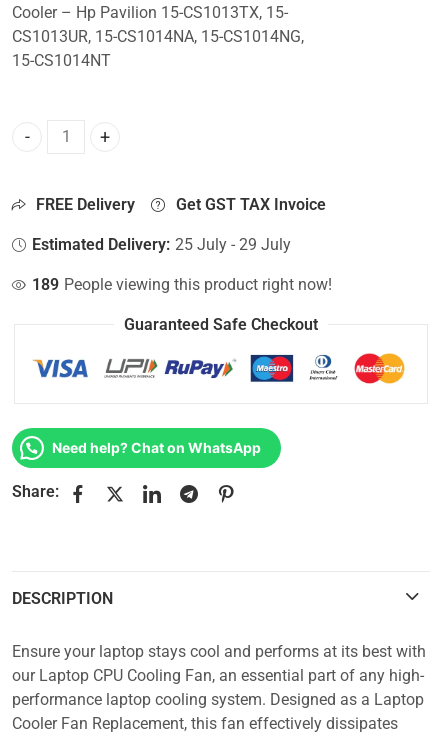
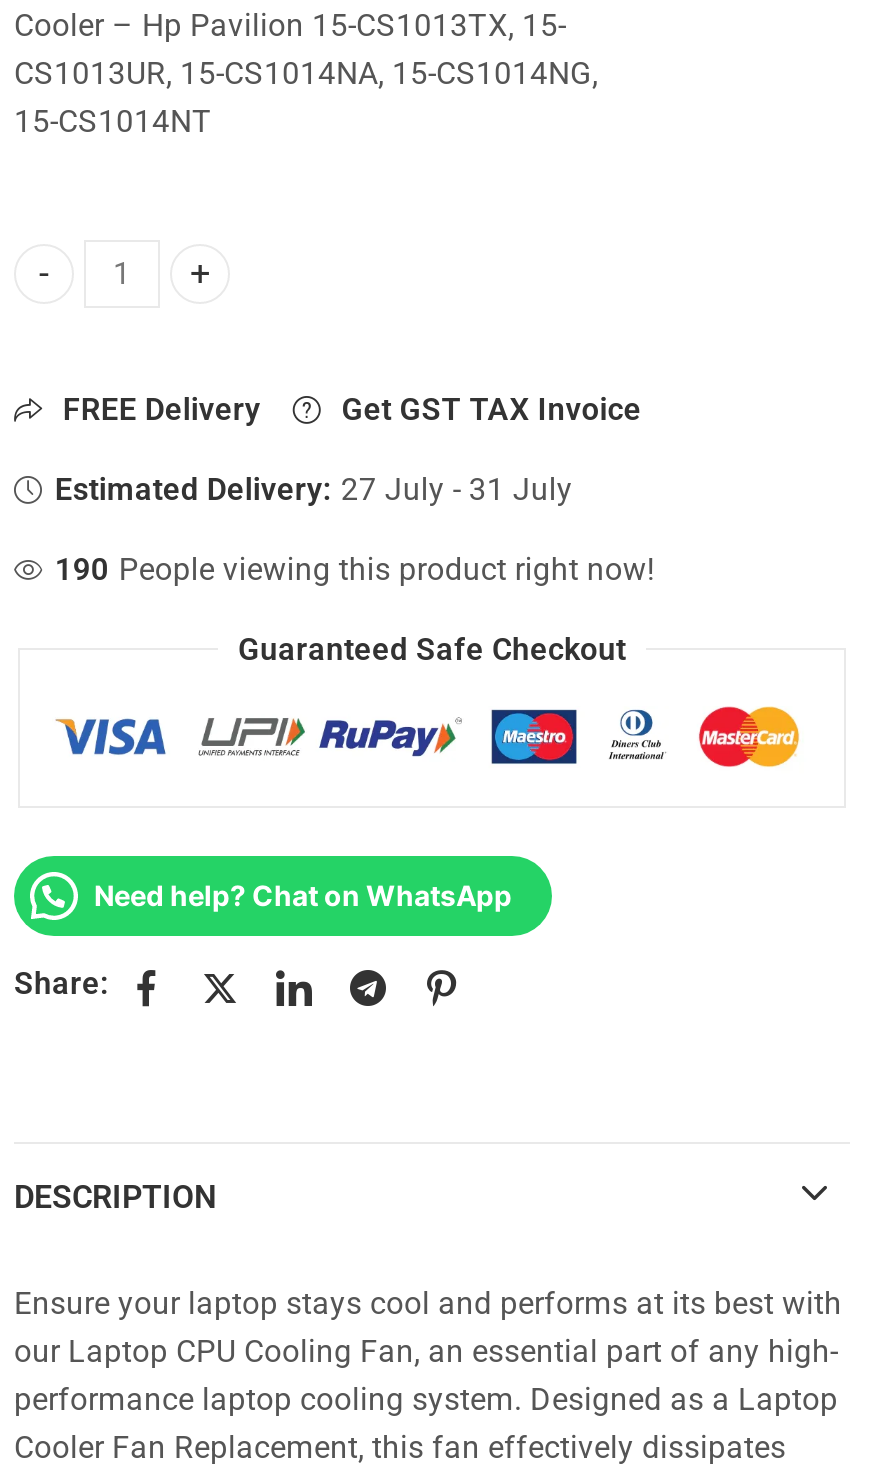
- Estimated Delivery: 25 July - 29 July
+ Estimated Delivery: 27 July - 31 July

- 189 People viewing this product right now!
+ 190 People viewing this product right now!
